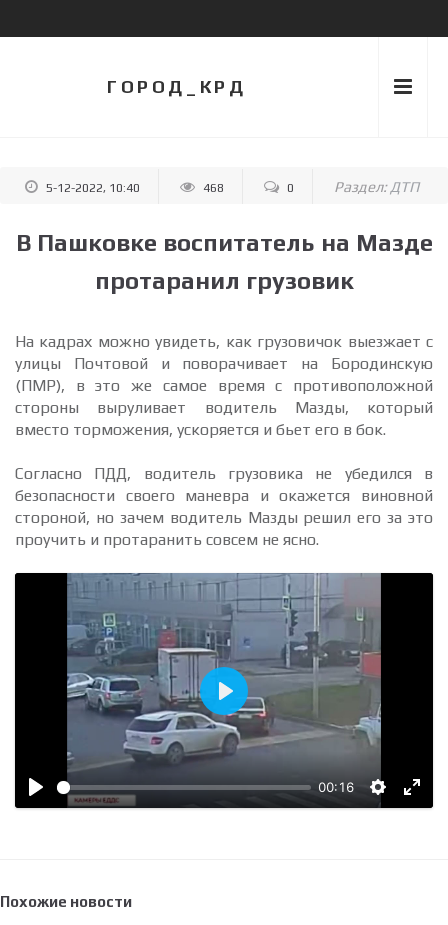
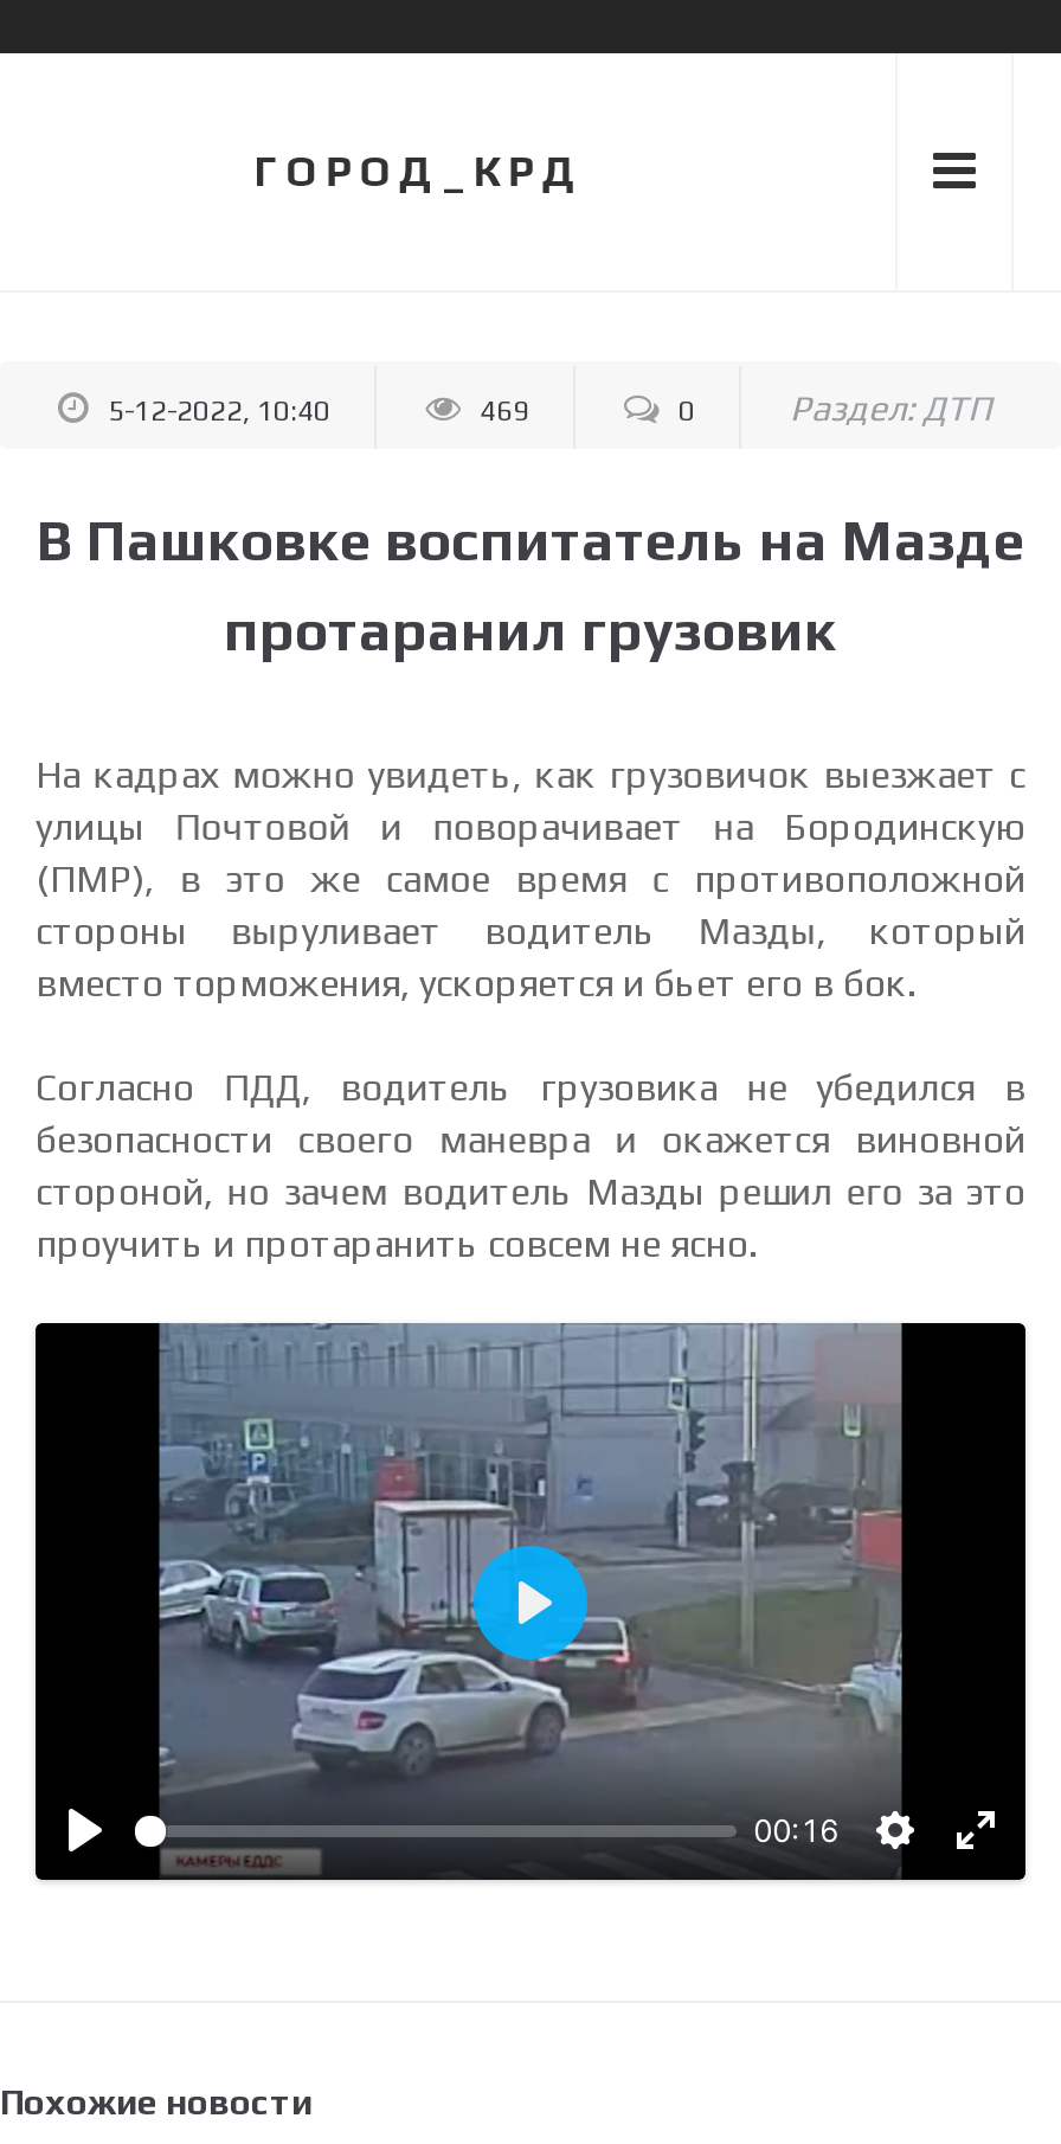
- 468
+ 469
